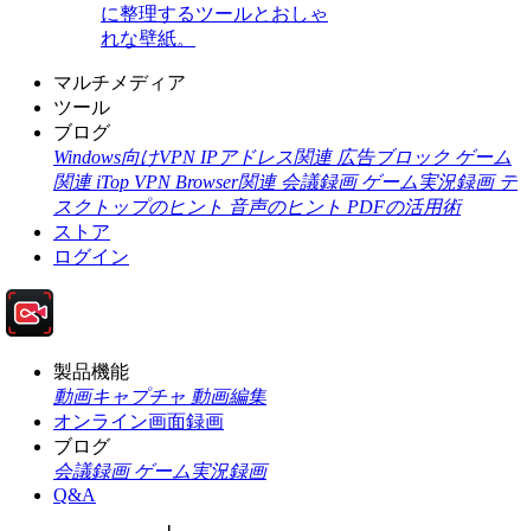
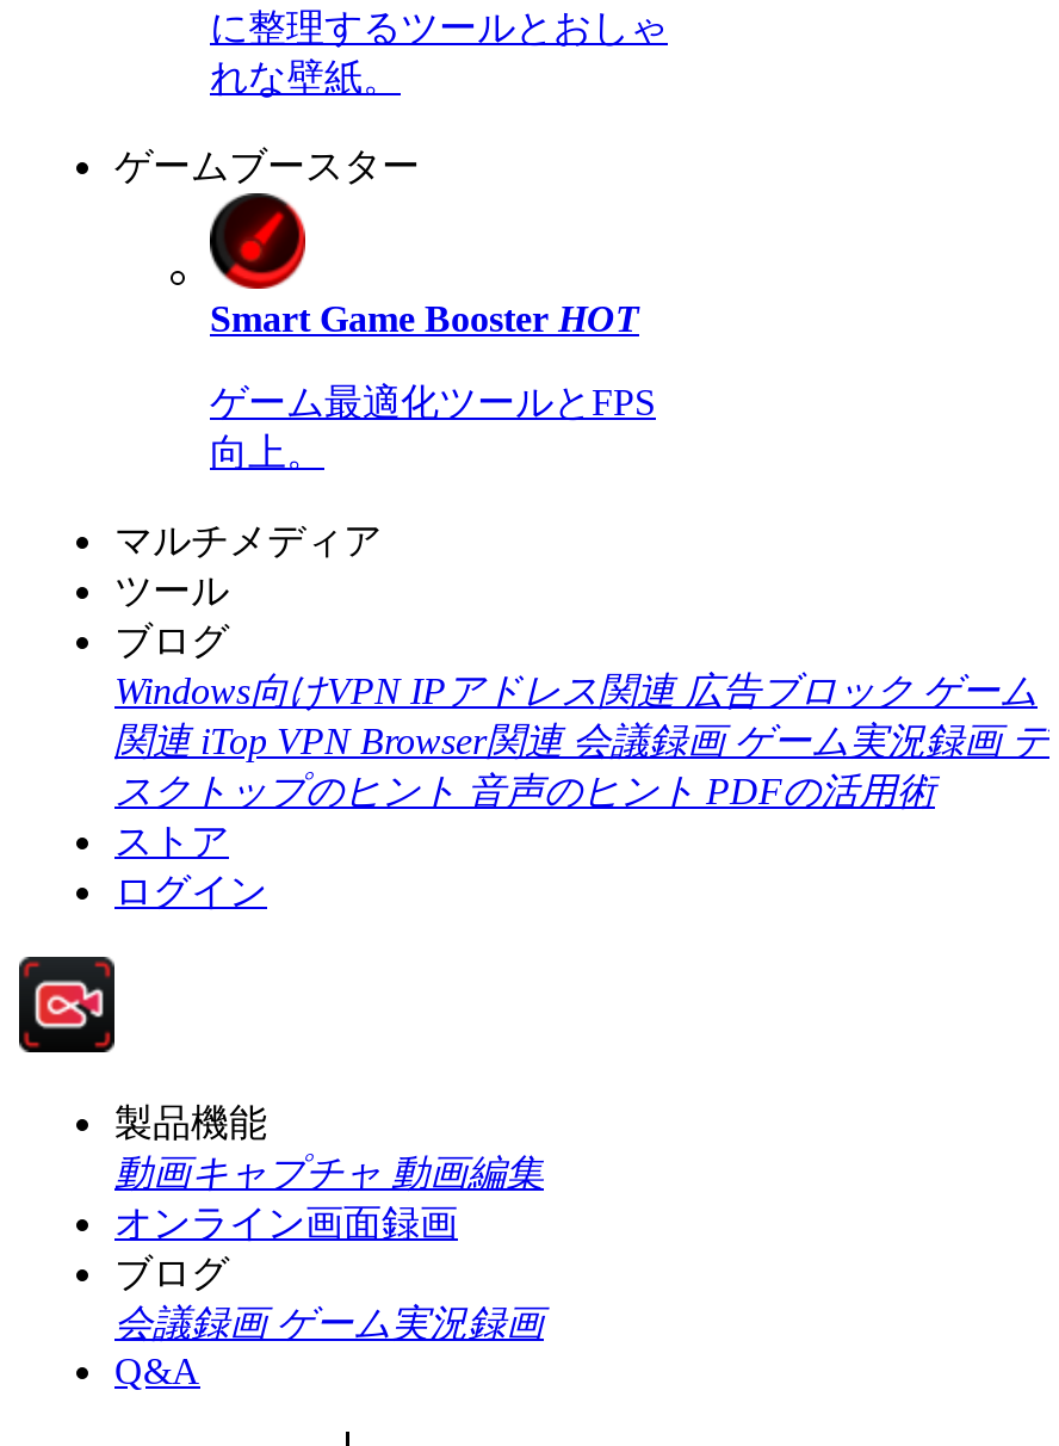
+ ゲームブースター

+ [image]
+ Smart Game Booster HOT
+ ゲーム最適化ツールとFPS
+ 向上。
